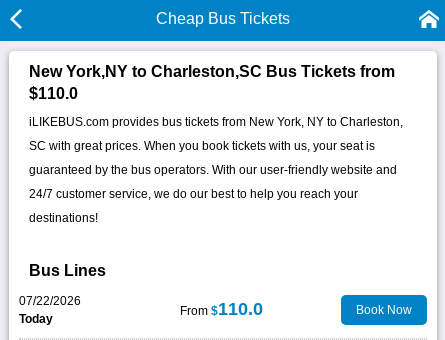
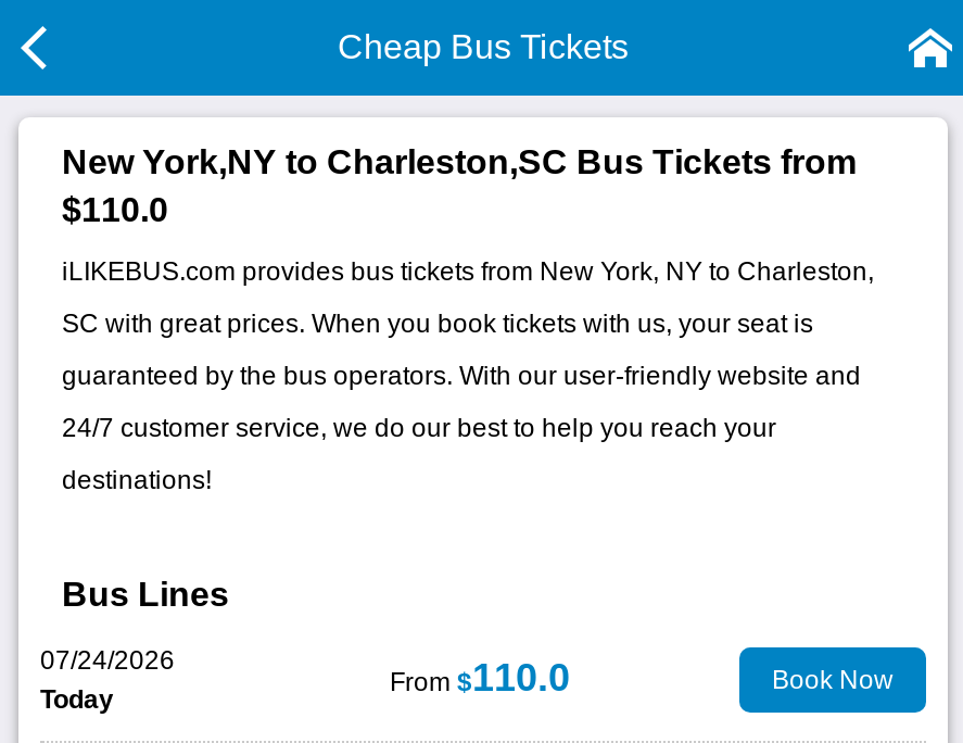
- 07/22/2026
+ 07/24/2026
